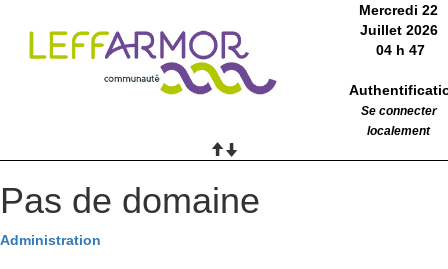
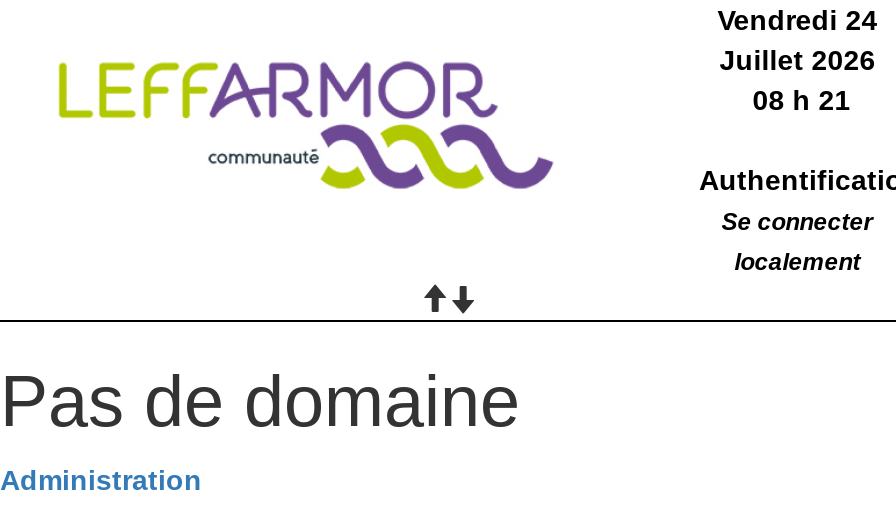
- Mercredi 22
+ Vendredi 24

- 04 h 47
+ 08 h 21
